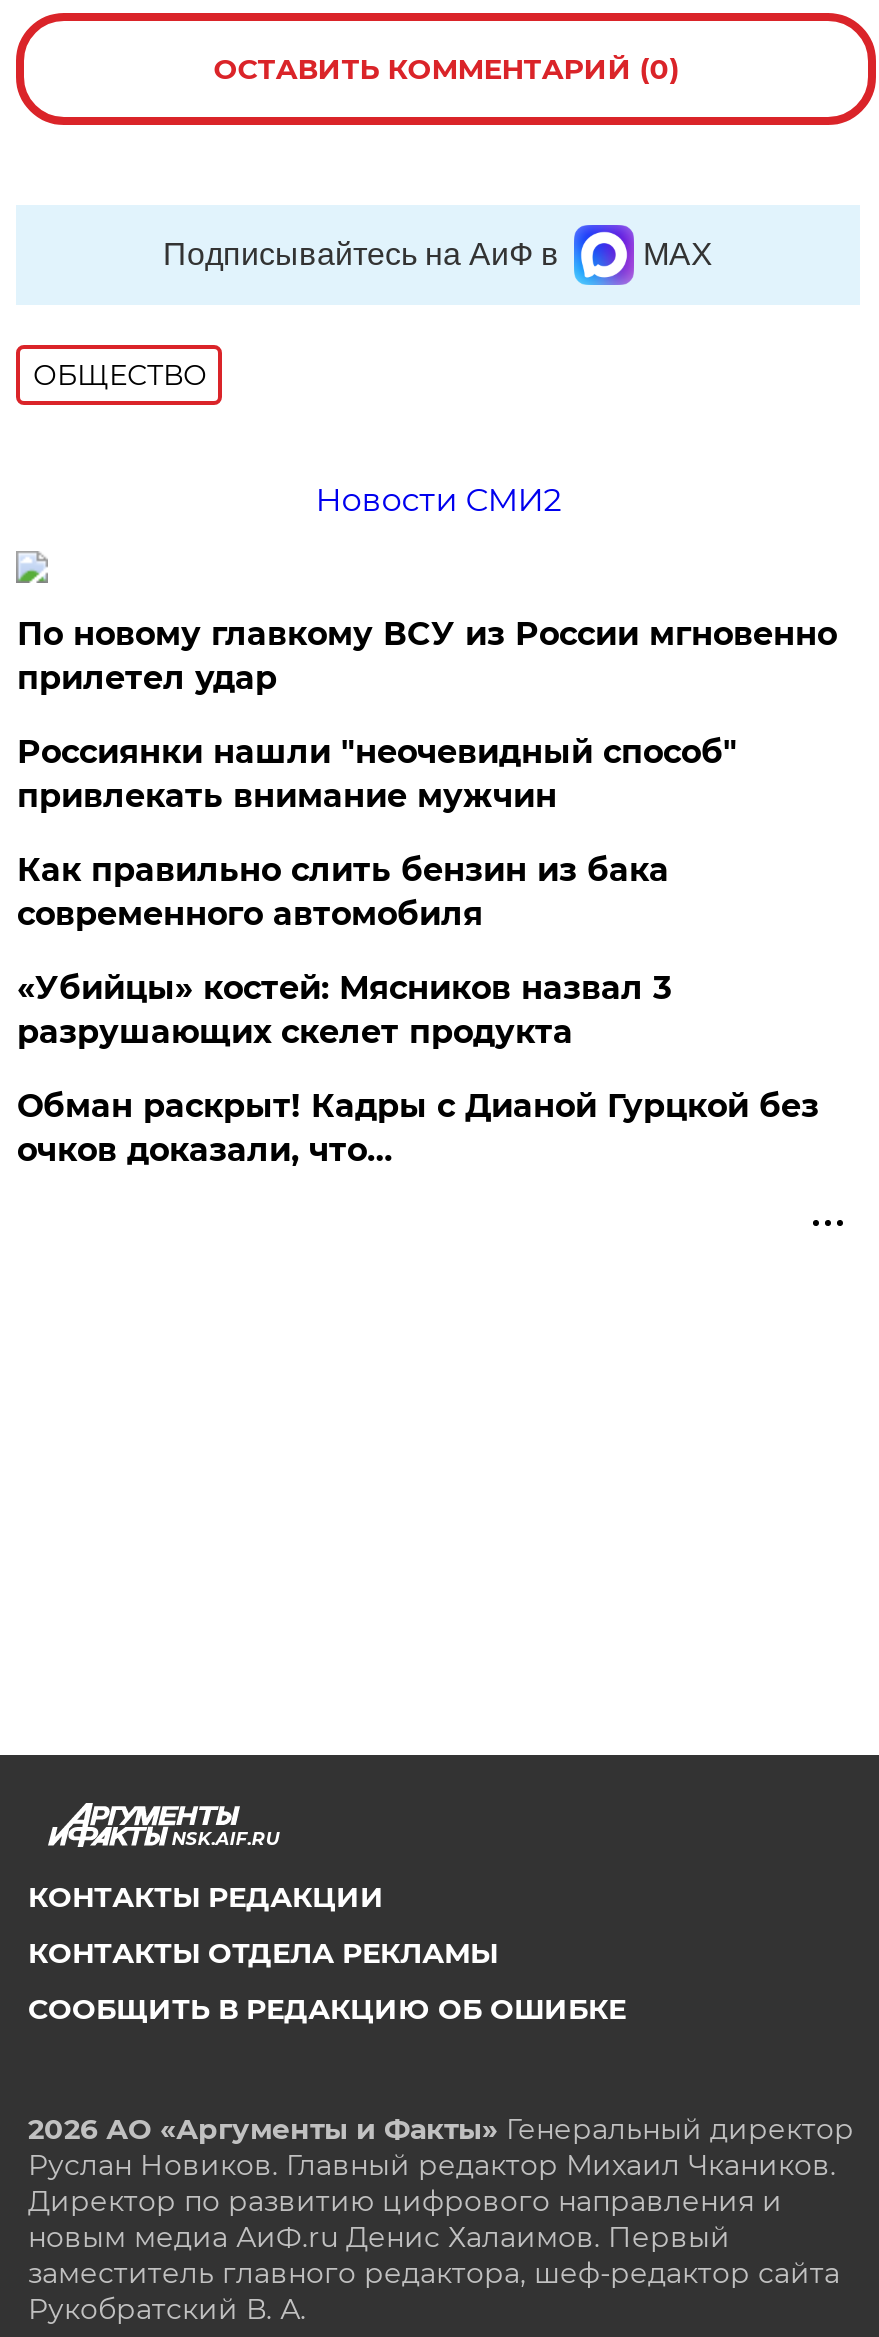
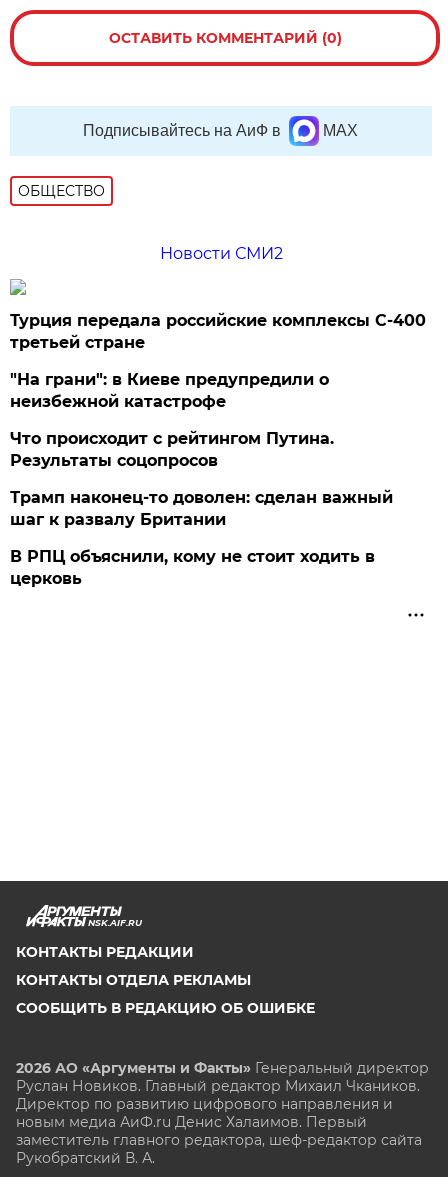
- По новому главкому ВСУ из России мгновенно
- прилетел удар
+ Турция передала российские комплексы С-400
+ третьей стране

- Россиянки нашли "неочевидный способ"
- привлекать внимание мужчин
+ "На грани": в Киеве предупредили о
+ неизбежной катастрофе

- Как правильно слить бензин из бака
- современного автомобиля
+ Что происходит с рейтингом Путина.
+ Результаты соцопросов

- «Убийцы» костей: Мясников назвал 3
- разрушающих скелет продукта
+ Трамп наконец-то доволен: сделан важный
+ шаг к развалу Британии

- Обман раскрыт! Кадры с Дианой Гурцкой без
- очков доказали, что…
+ В РПЦ объяснили, кому не стоит ходить в
+ церковь
